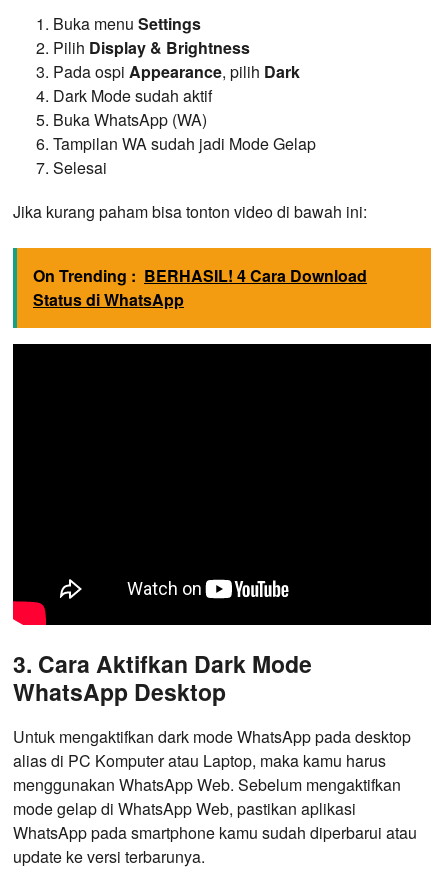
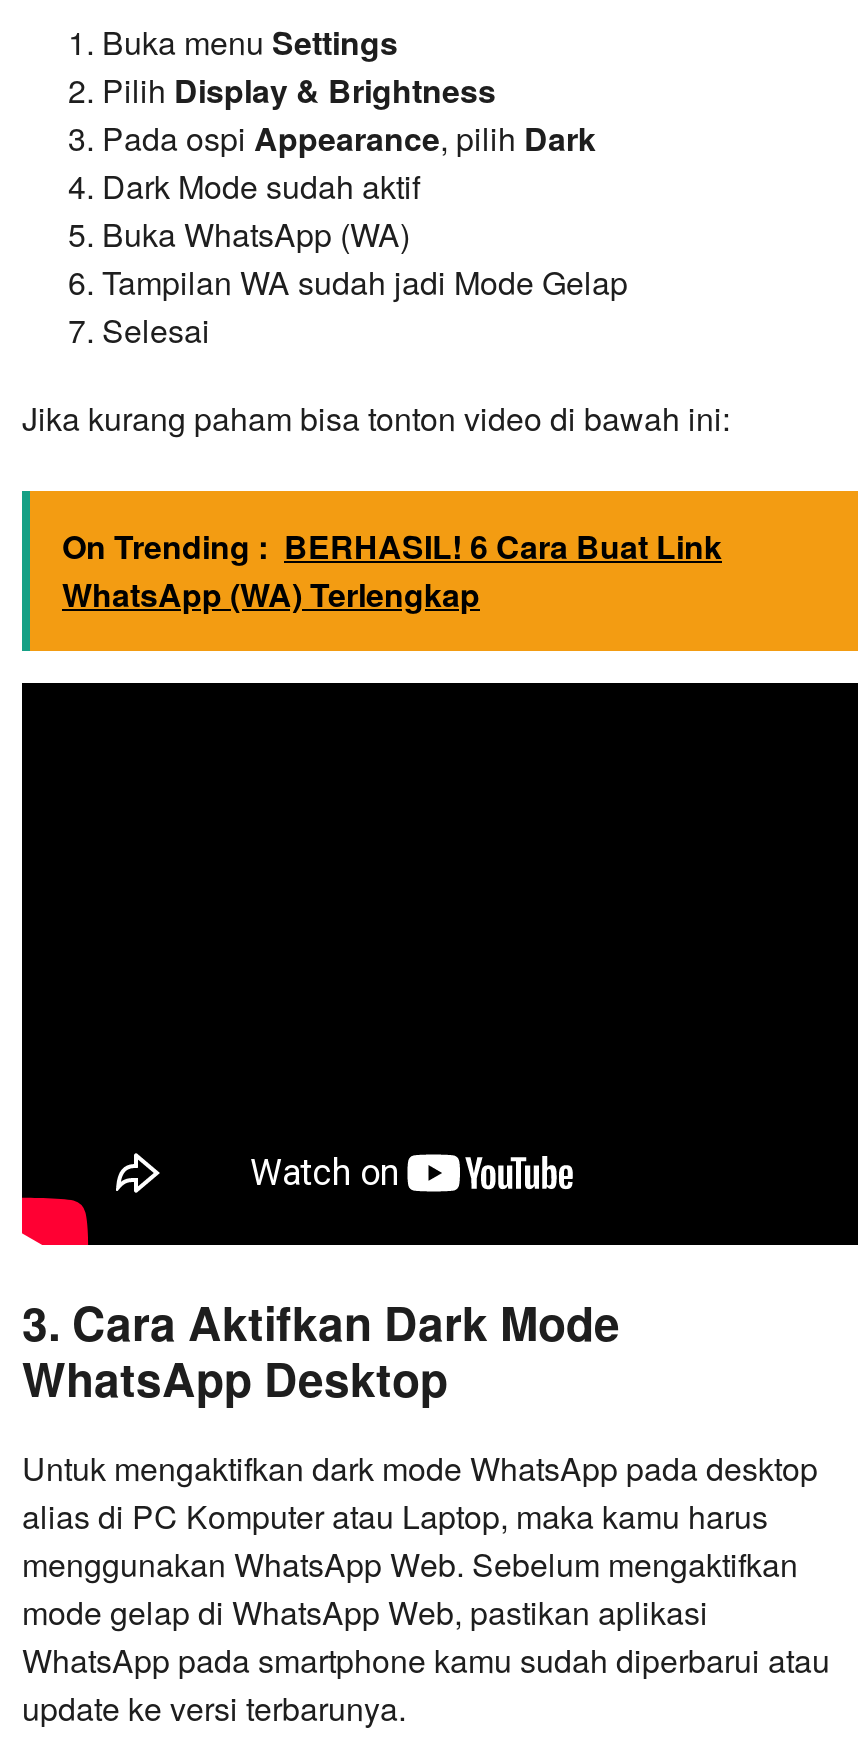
- On Trending : BERHASIL! 4 Cara Download
- Status di WhatsApp
+ On Trending : BERHASIL! 6 Cara Buat Link
+ WhatsApp (WA) Terlengkap
